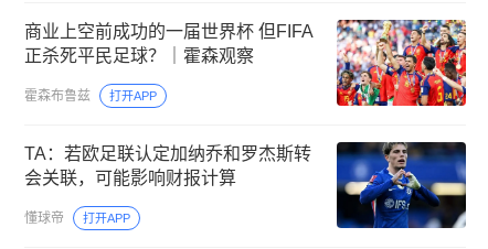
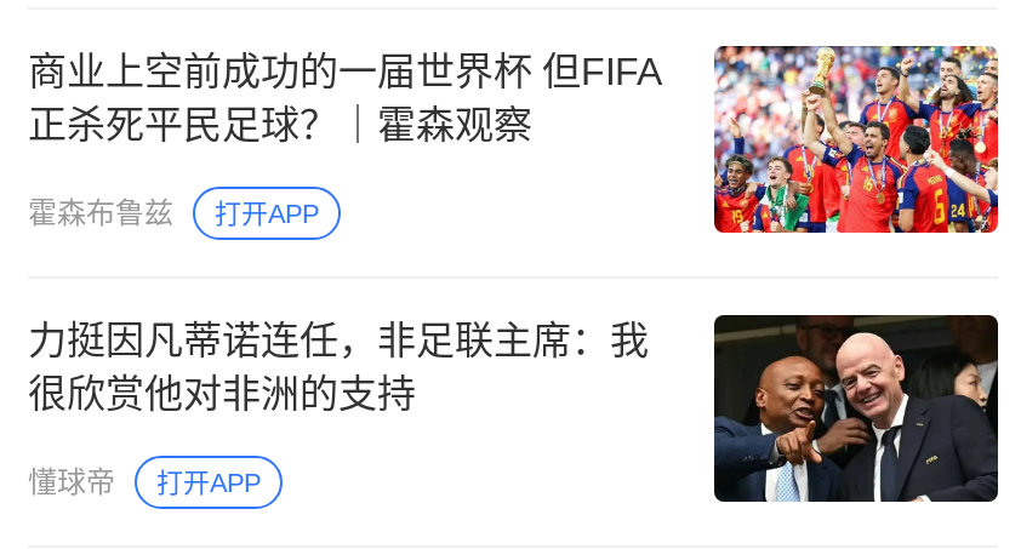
- [image]
- TA：若欧足联认定加纳乔和罗杰斯转
- 会关联，可能影响财报计算
+ [image]
+ 力挺因凡蒂诺连任，非足联主席：我
+ 很欣赏他对非洲的支持
